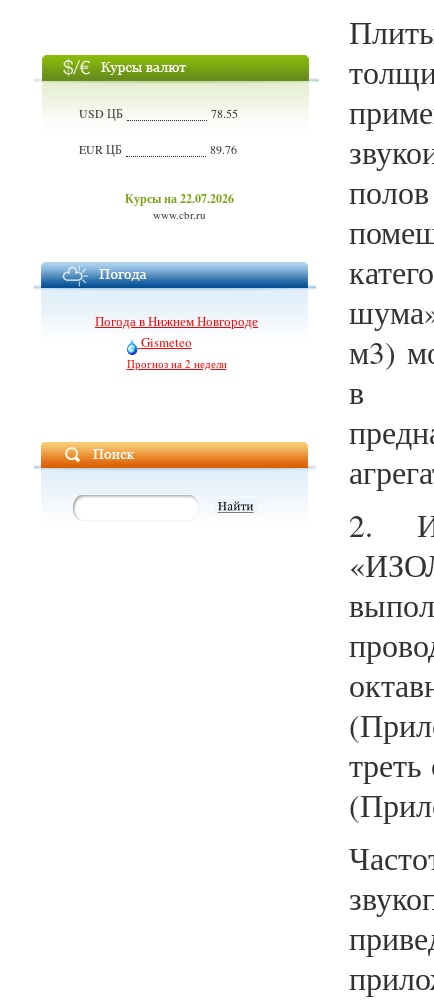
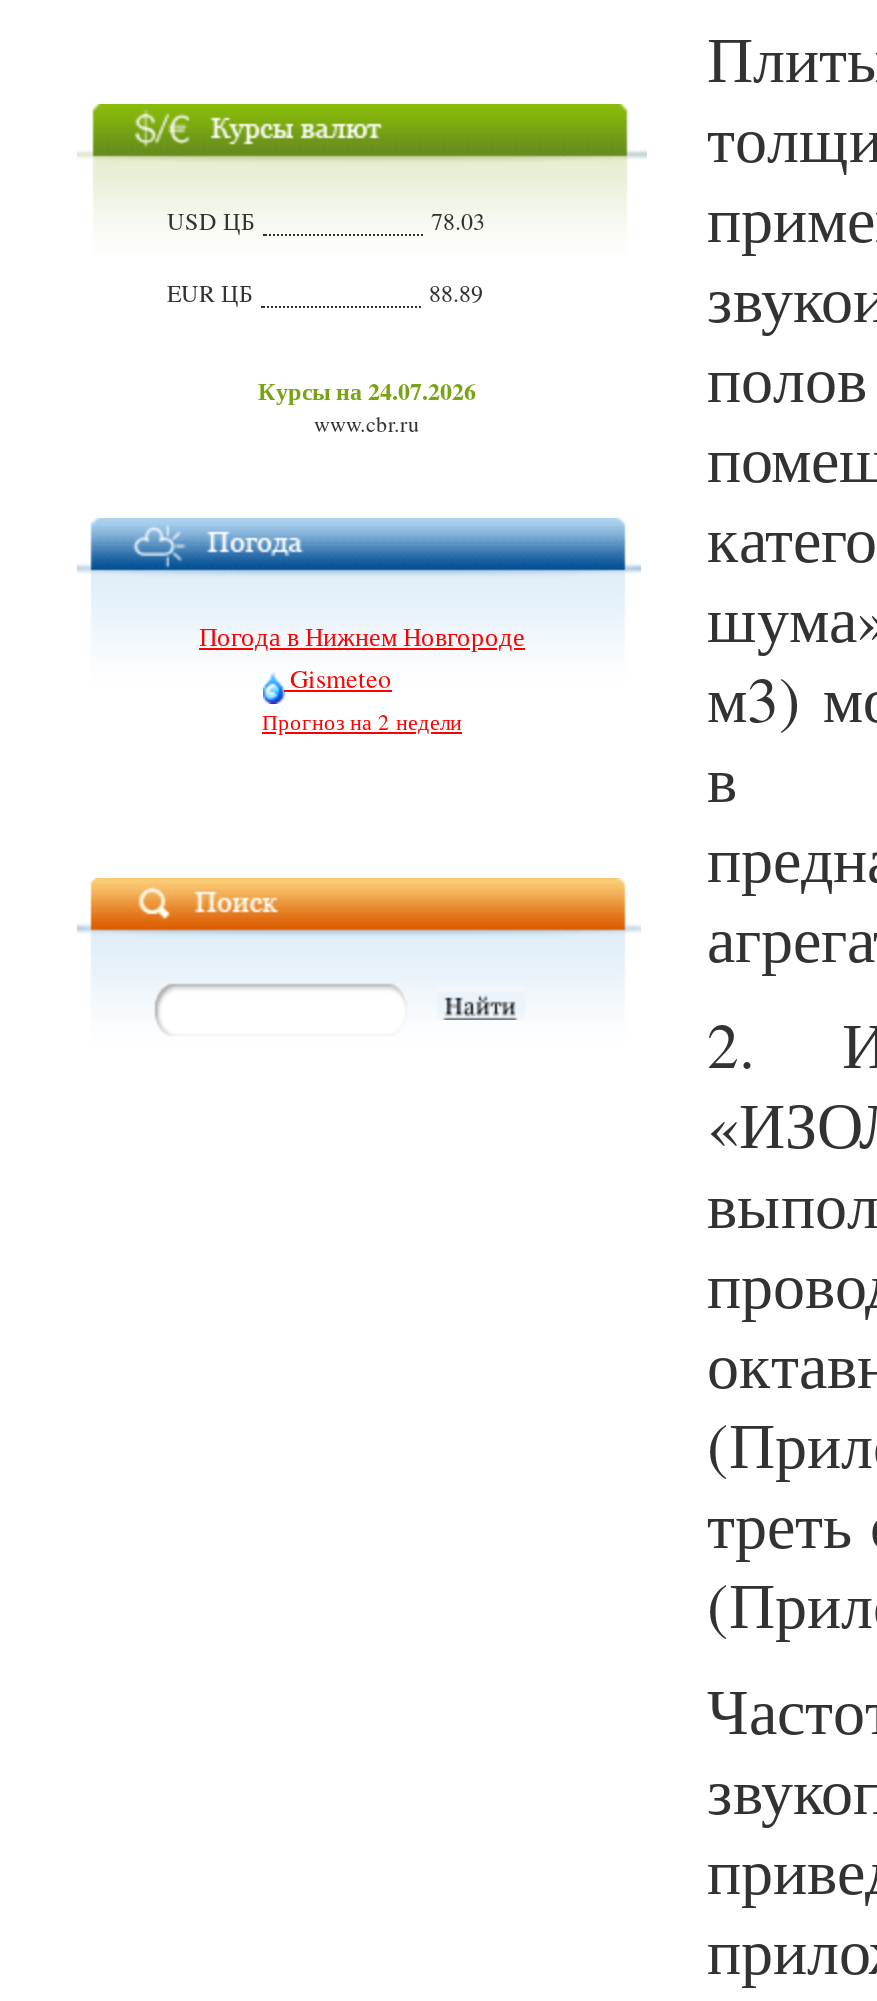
- 78.55
+ 78.03

- 89.76
+ 88.89

- Курсы на 22.07.2026
+ Курсы на 24.07.2026
